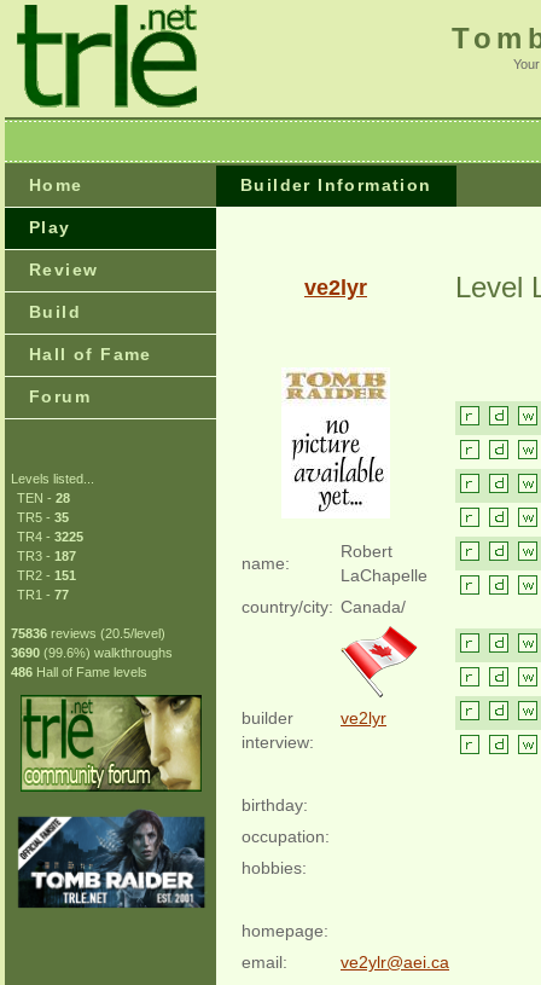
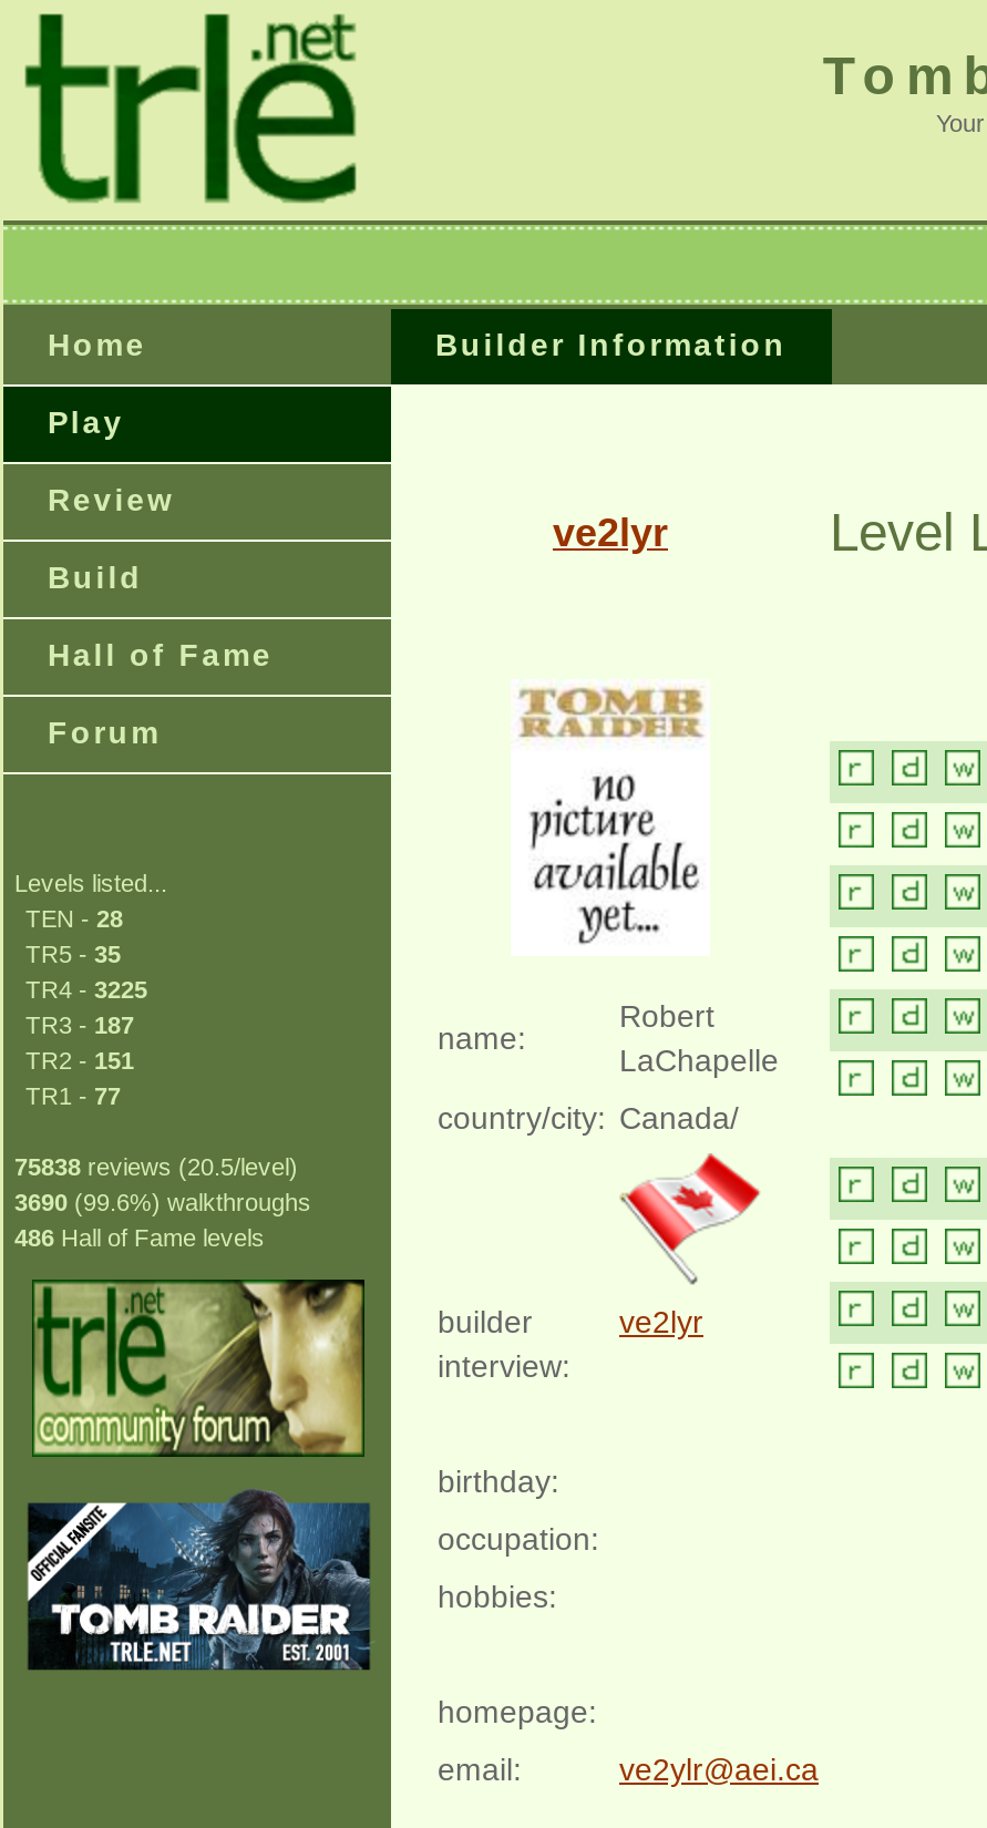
- 75836 reviews (20.5/level)
+ 75838 reviews (20.5/level)
